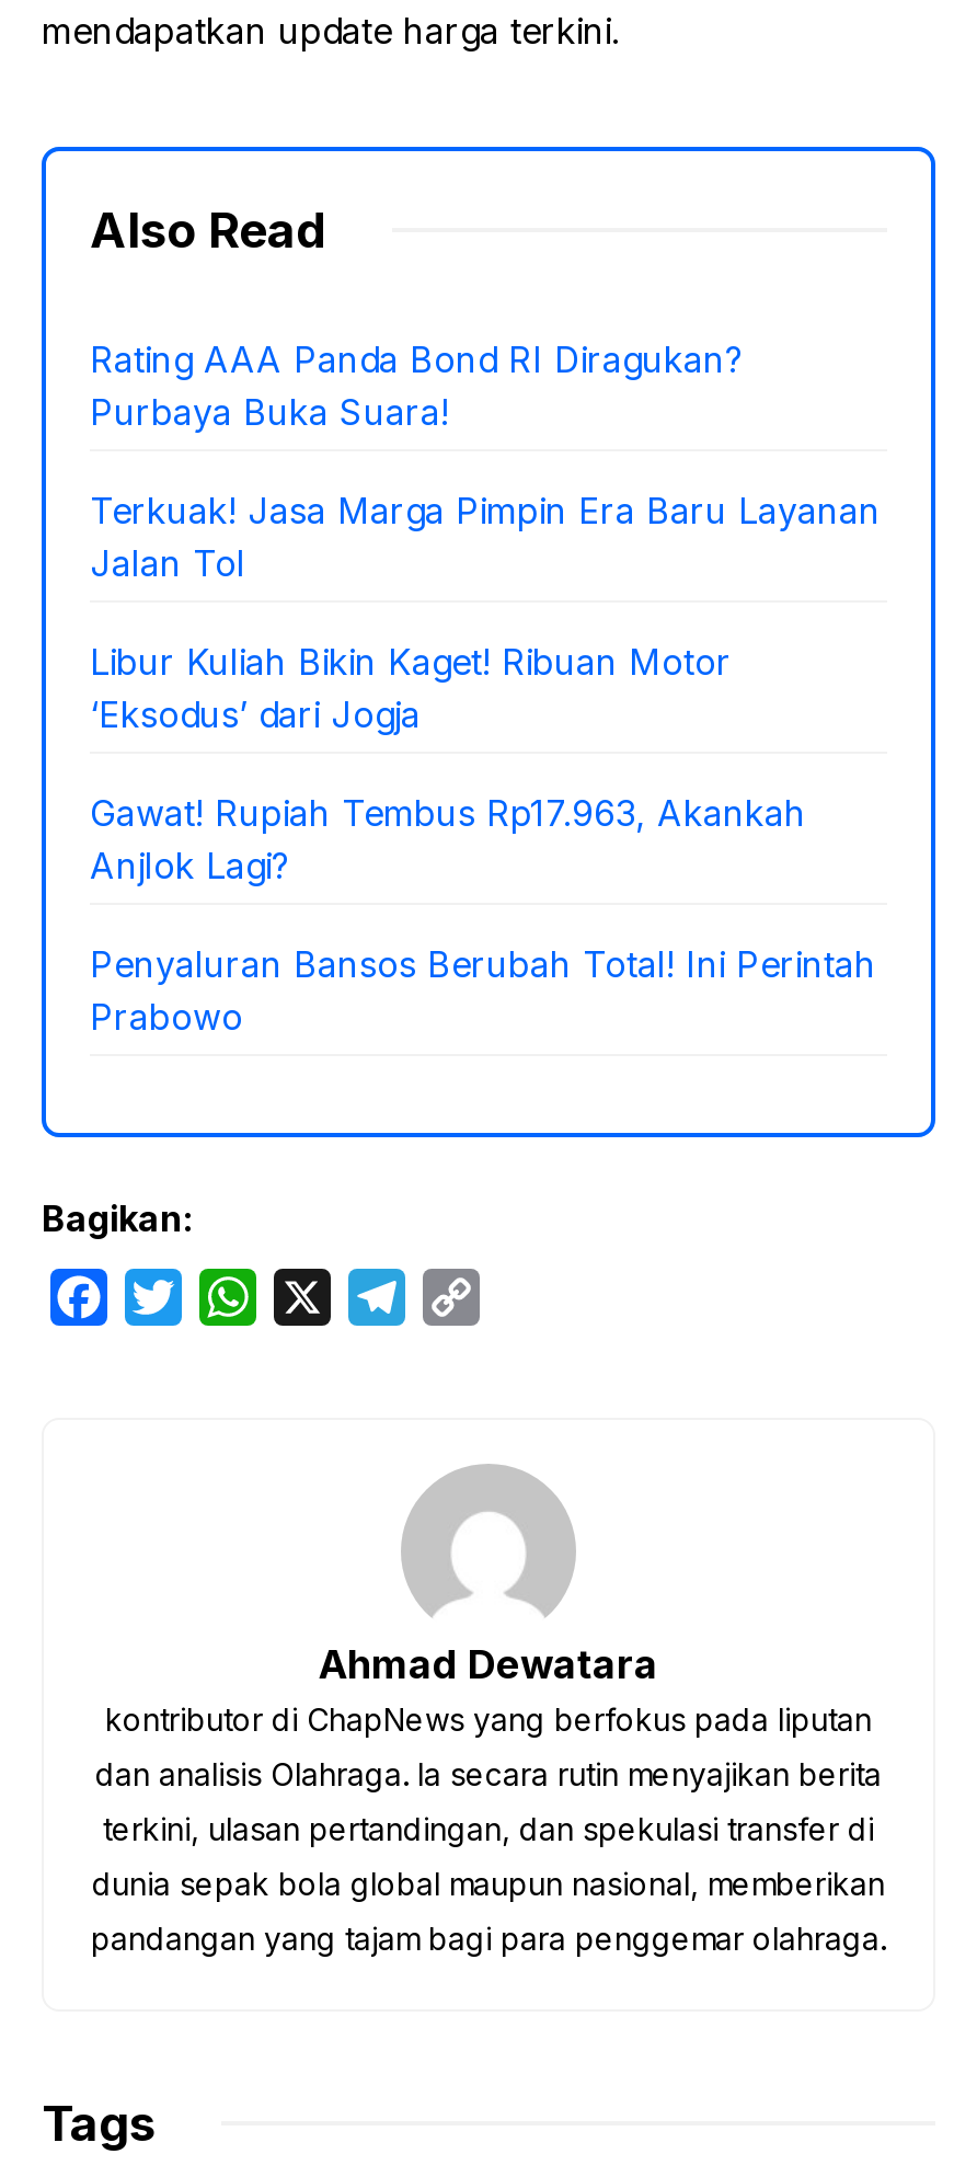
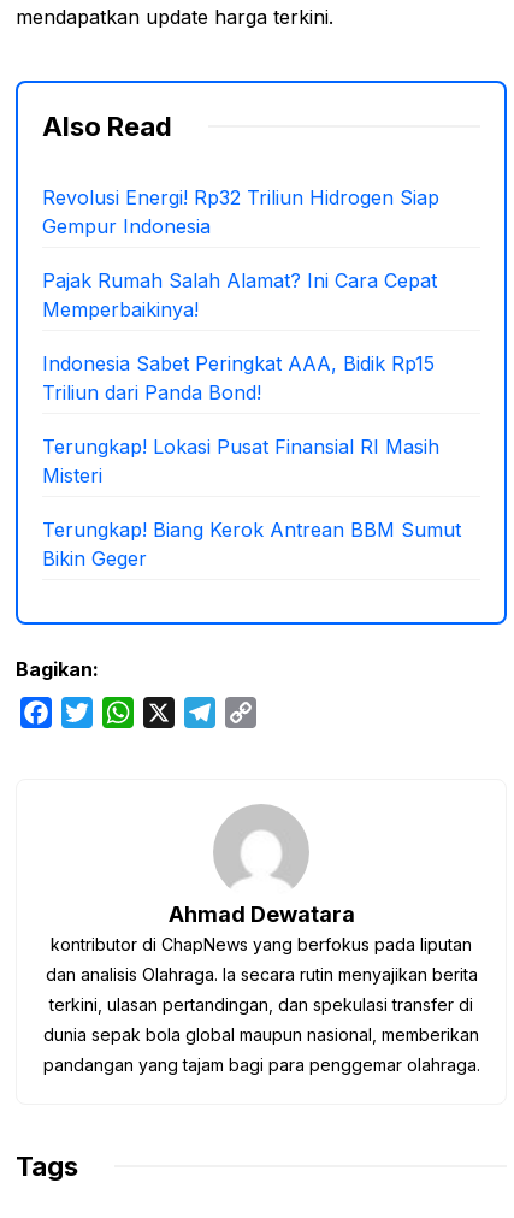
- Rating AAA Panda Bond RI Diragukan?
- Purbaya Buka Suara!
+ Revolusi Energi! Rp32 Triliun Hidrogen Siap
+ Gempur Indonesia

- Terkuak! Jasa Marga Pimpin Era Baru Layanan
- Jalan Tol
+ Pajak Rumah Salah Alamat? Ini Cara Cepat
+ Memperbaikinya!

- Libur Kuliah Bikin Kaget! Ribuan Motor
- ‘Eksodus’ dari Jogja
+ Indonesia Sabet Peringkat AAA, Bidik Rp15
+ Triliun dari Panda Bond!

- Gawat! Rupiah Tembus Rp17.963, Akankah
- Anjlok Lagi?
+ Terungkap! Lokasi Pusat Finansial RI Masih
+ Misteri

- Penyaluran Bansos Berubah Total! Ini Perintah
- Prabowo
+ Terungkap! Biang Kerok Antrean BBM Sumut
+ Bikin Geger
